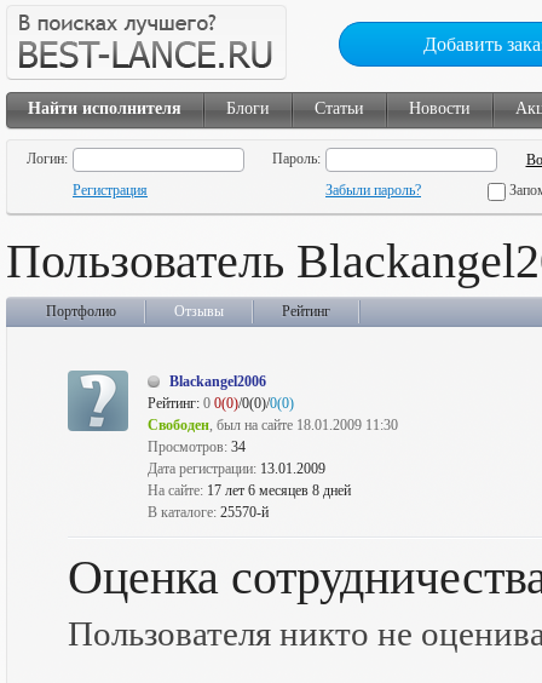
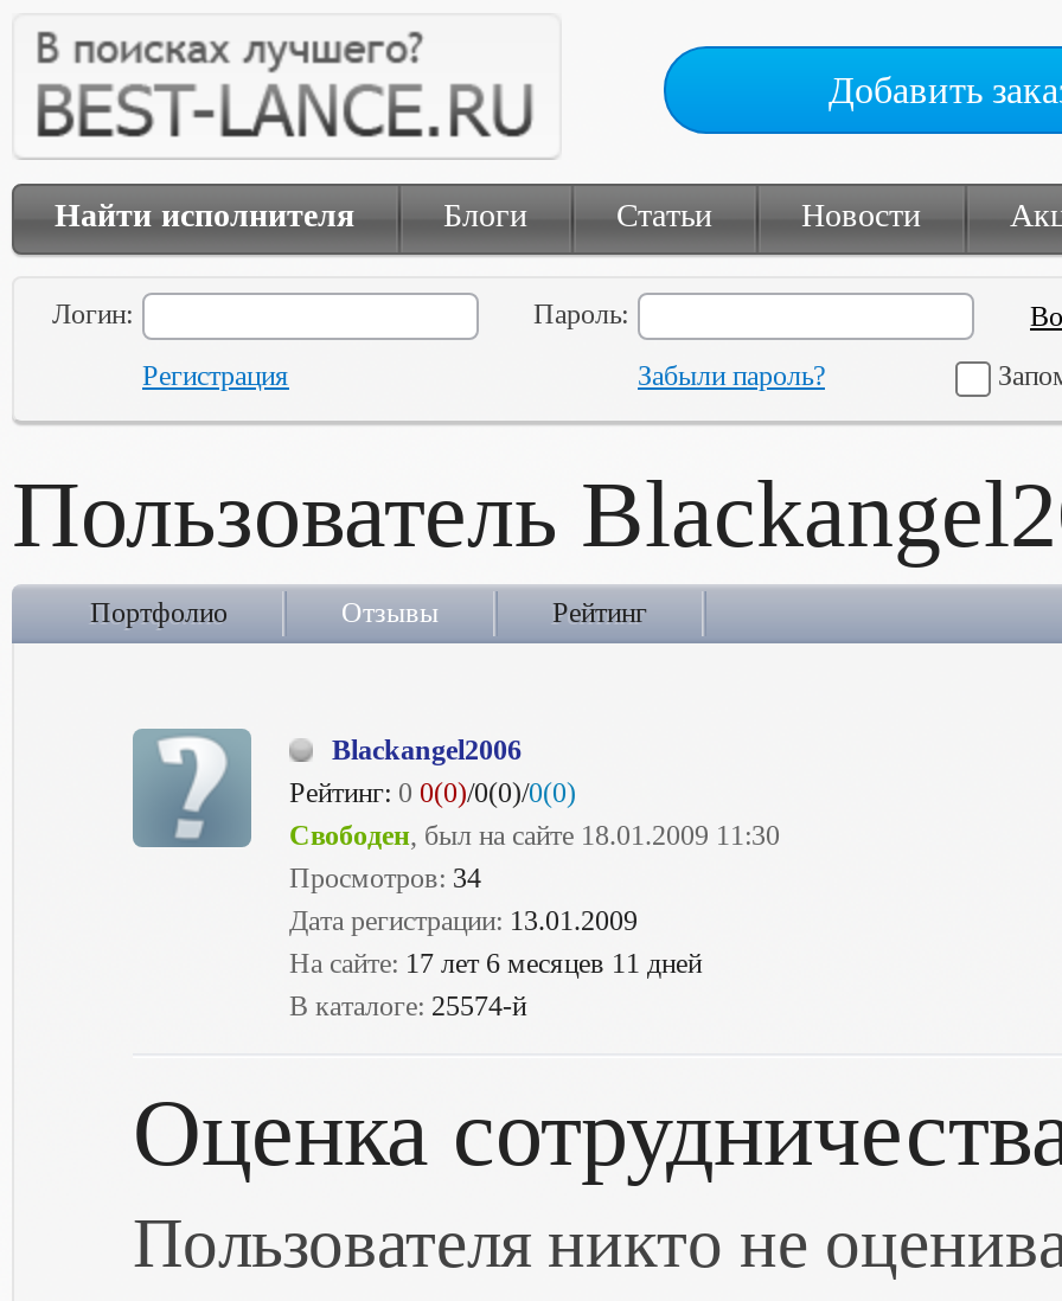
- На сайте: 17 лет 6 месяцев 8 дней
+ На сайте: 17 лет 6 месяцев 11 дней

- В каталоге: 25570-й
+ В каталоге: 25574-й
